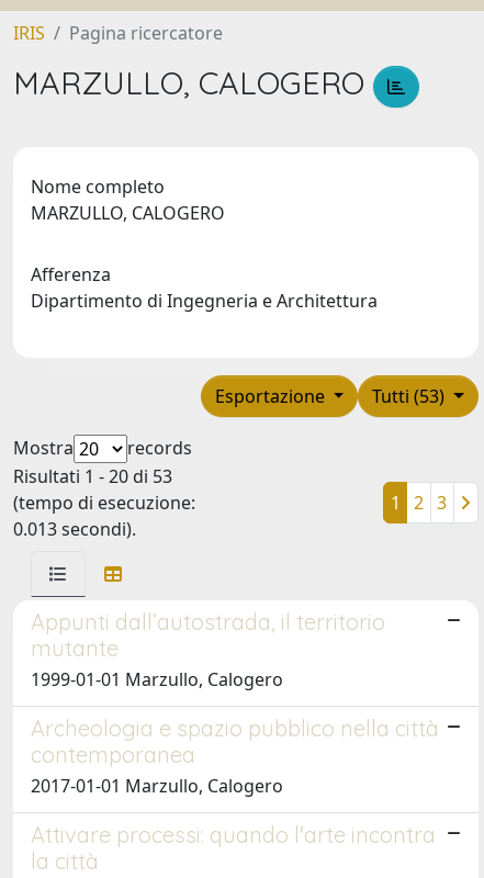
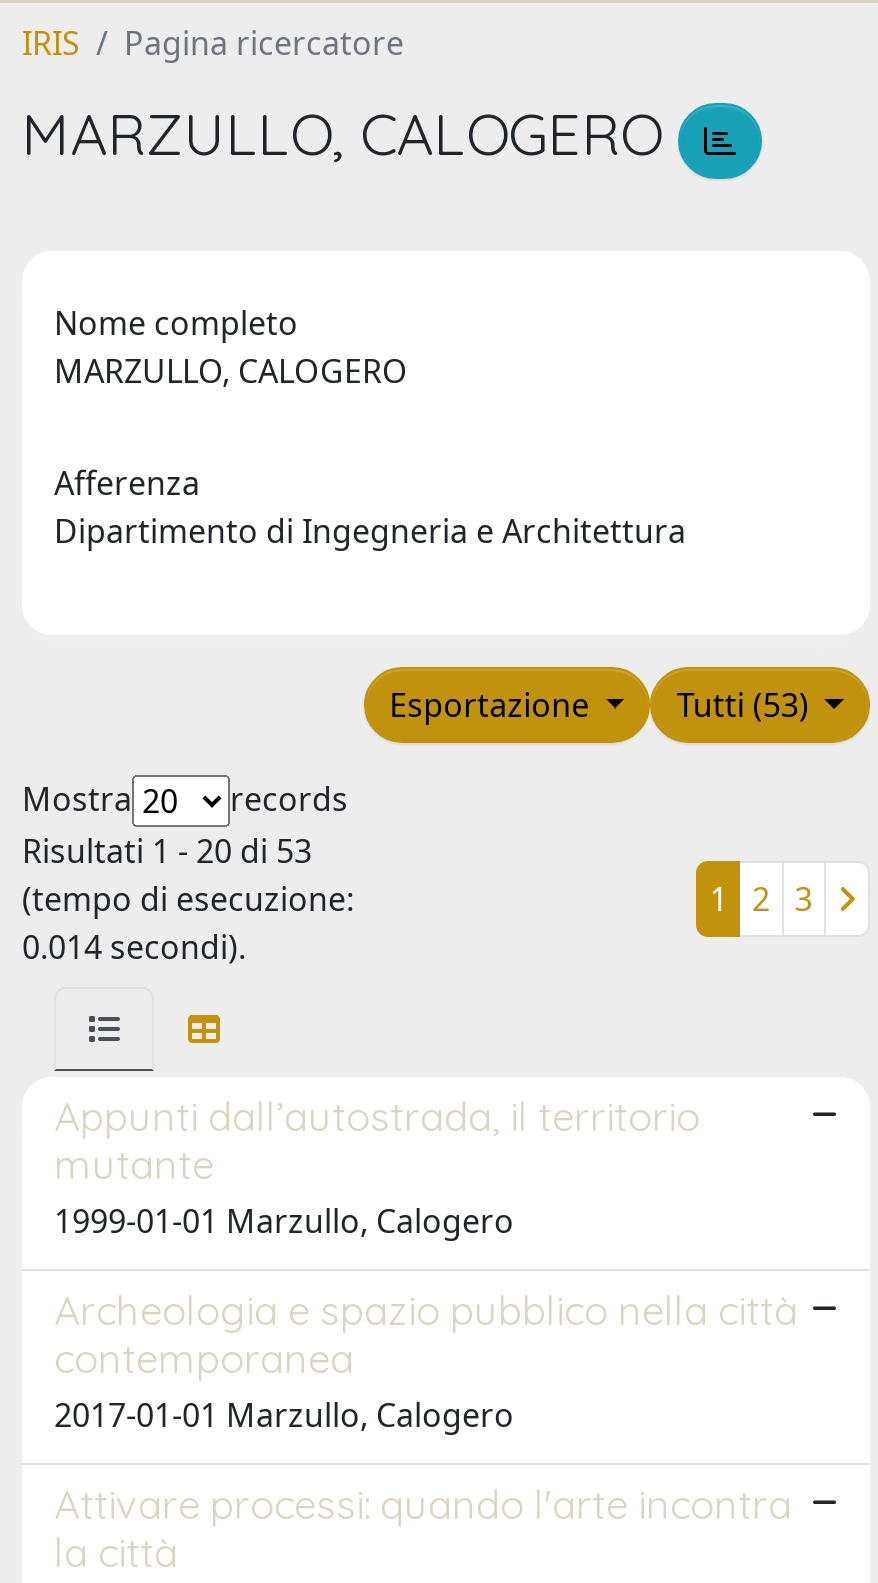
- 0.013 secondi).
+ 0.014 secondi).
